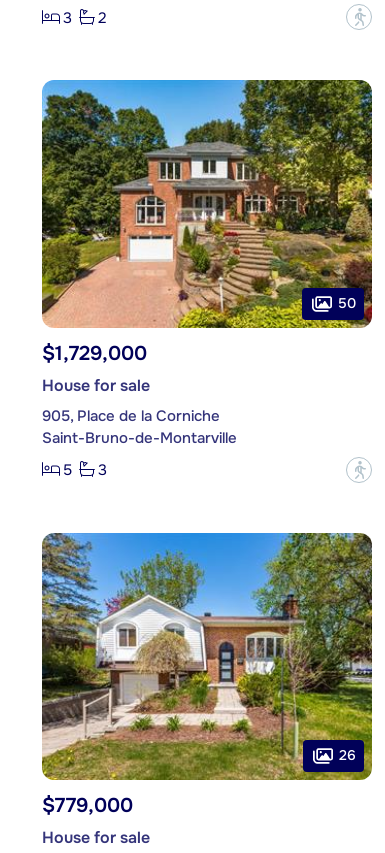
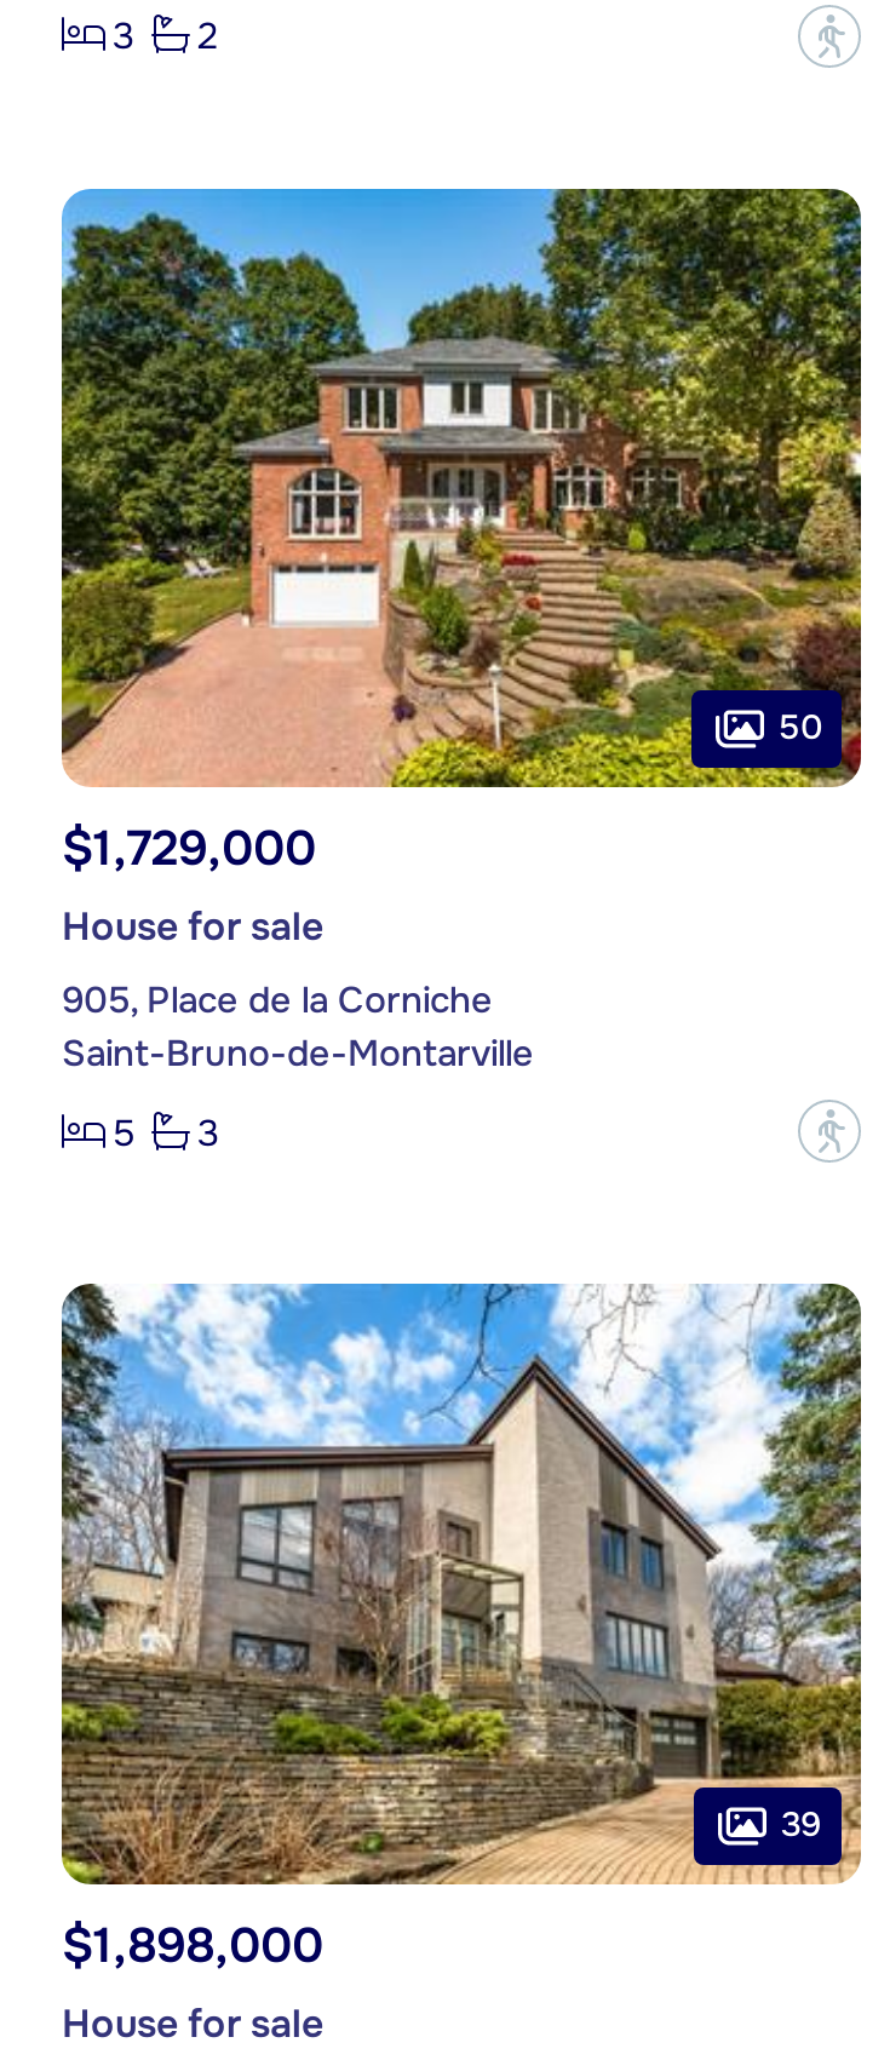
- [image]
- 26
+ [image]
+ 39

- $779,000
+ $1,898,000
